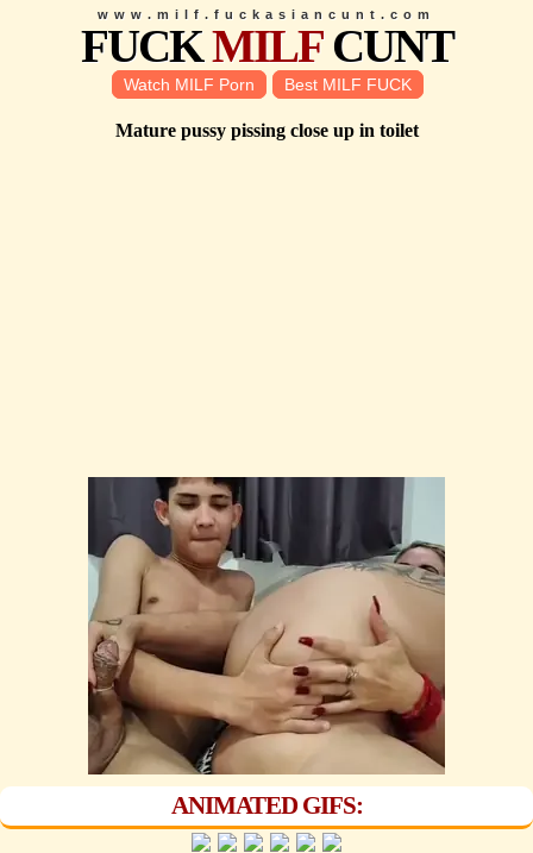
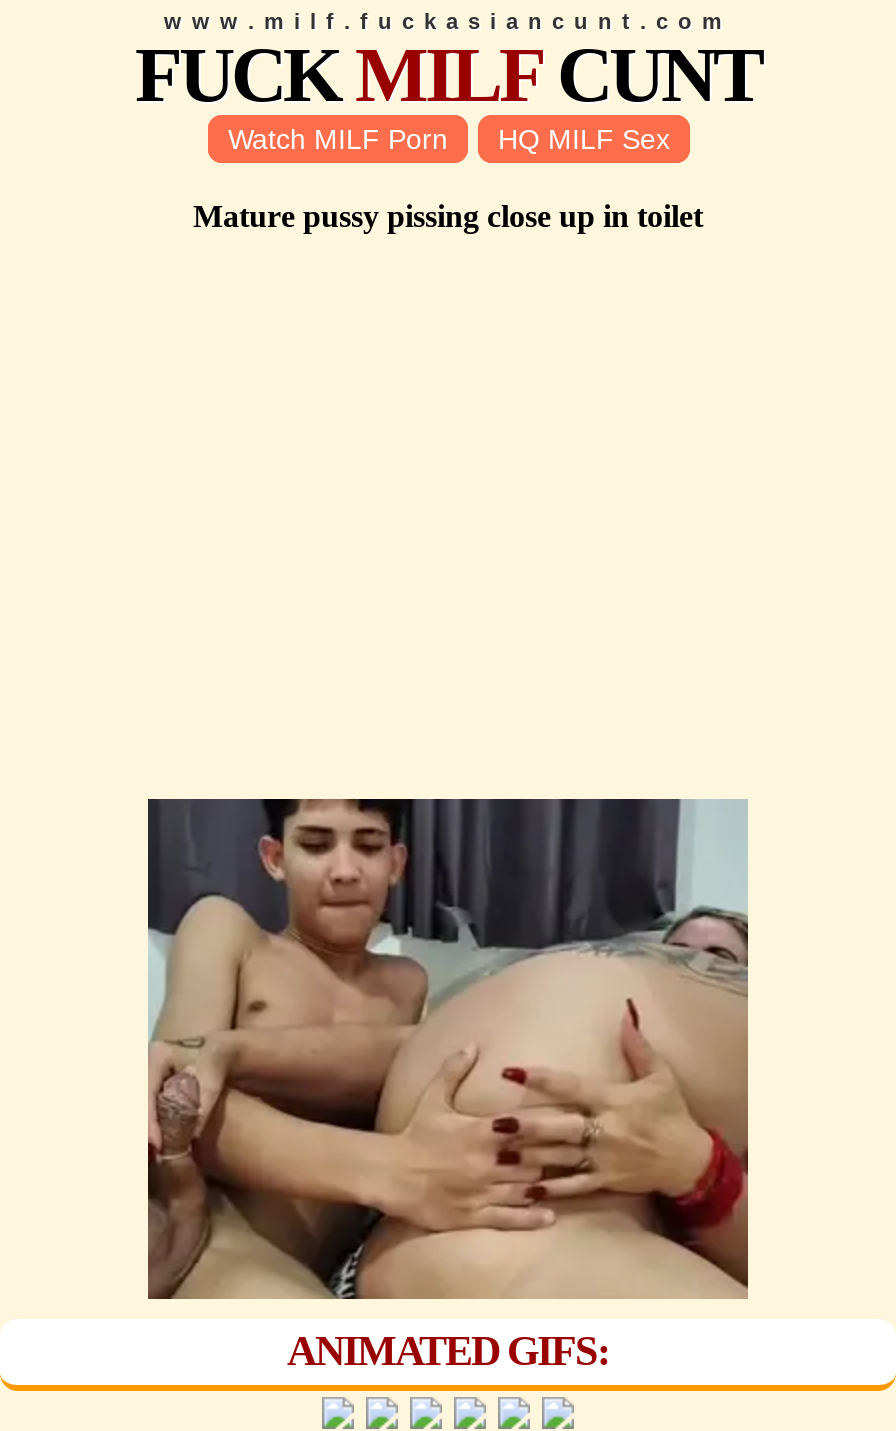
- Best MILF FUCK
+ HQ MILF Sex
